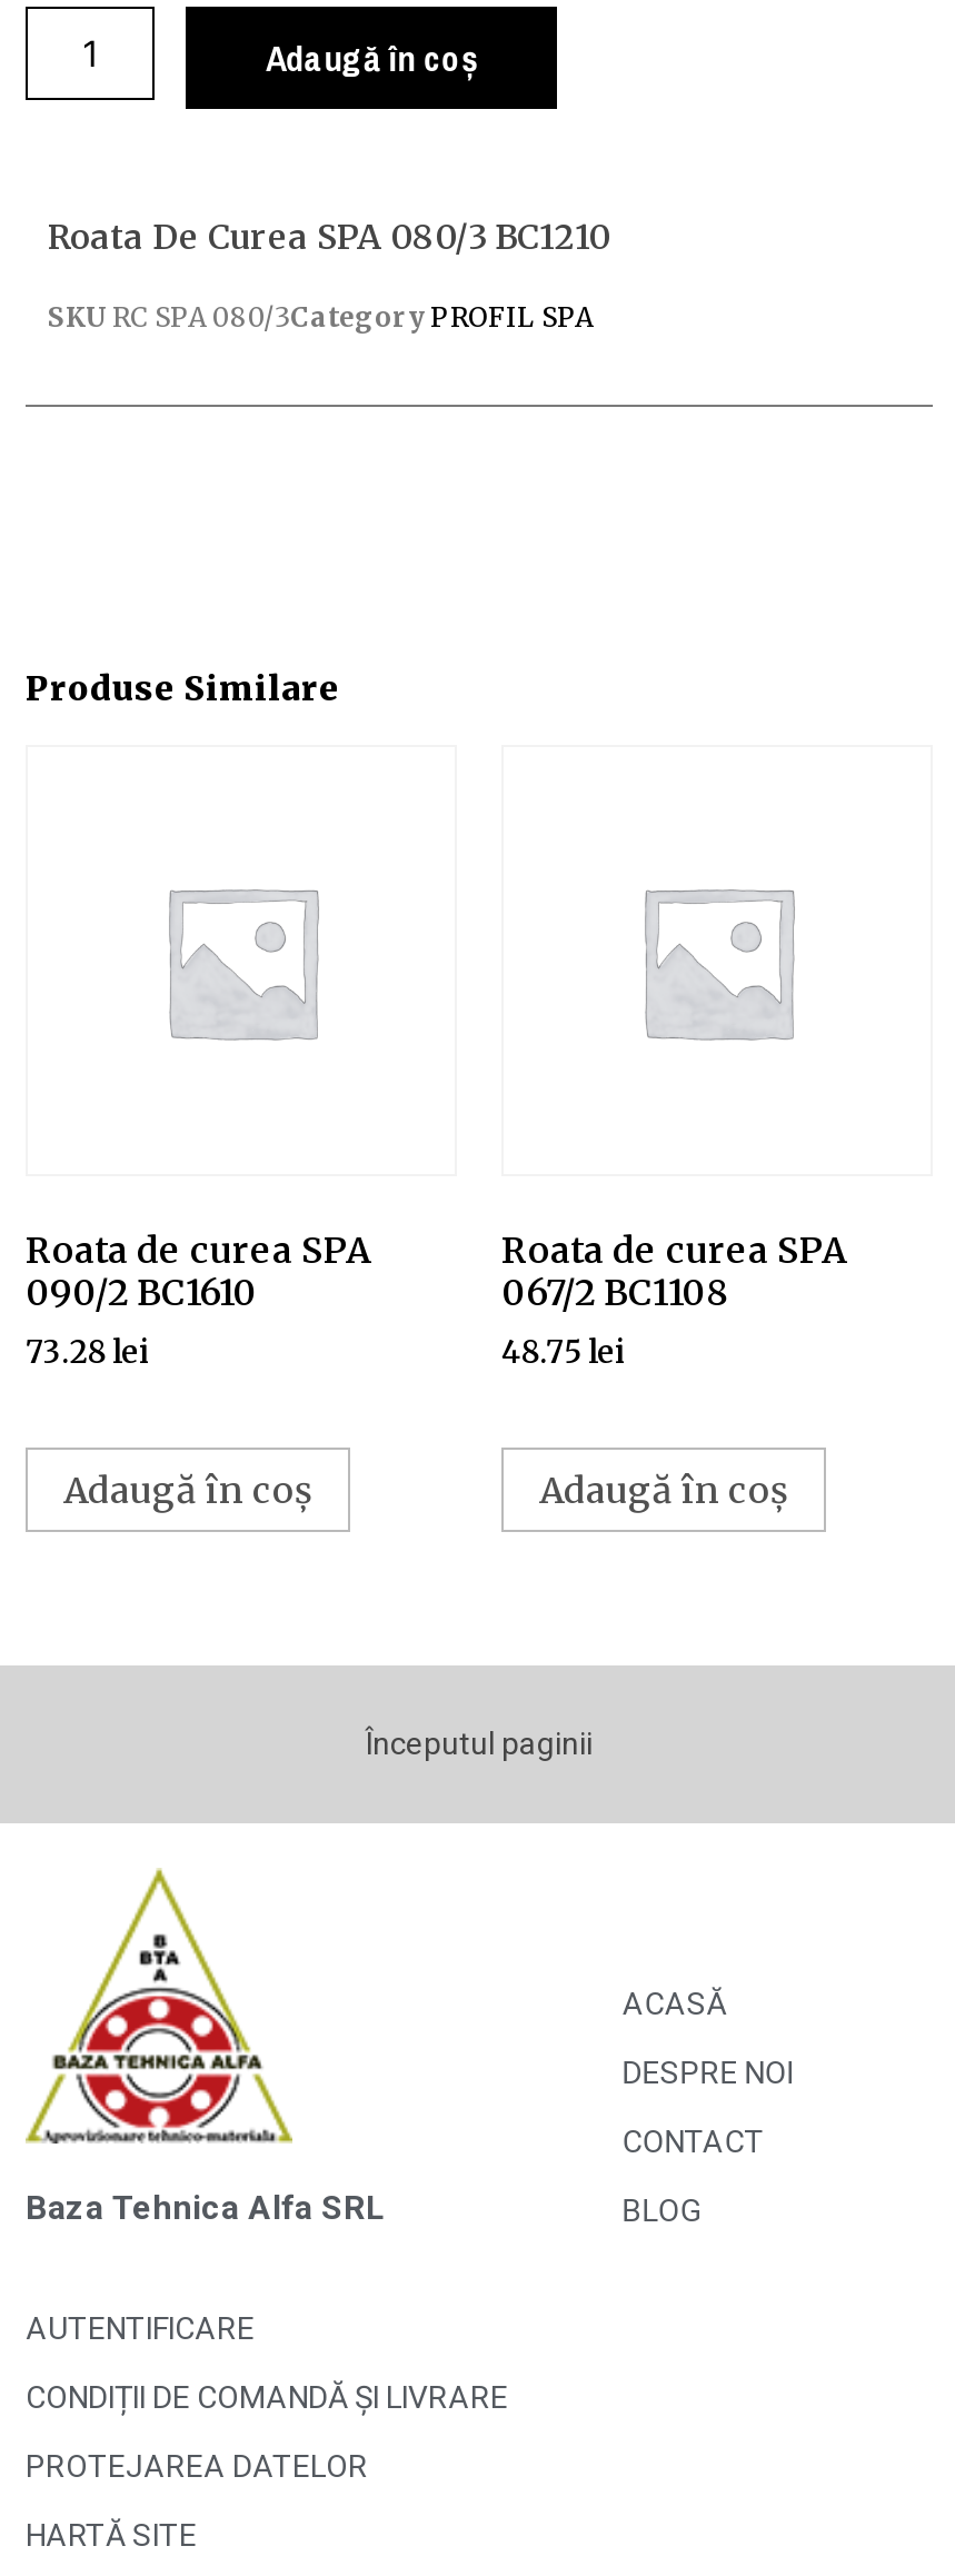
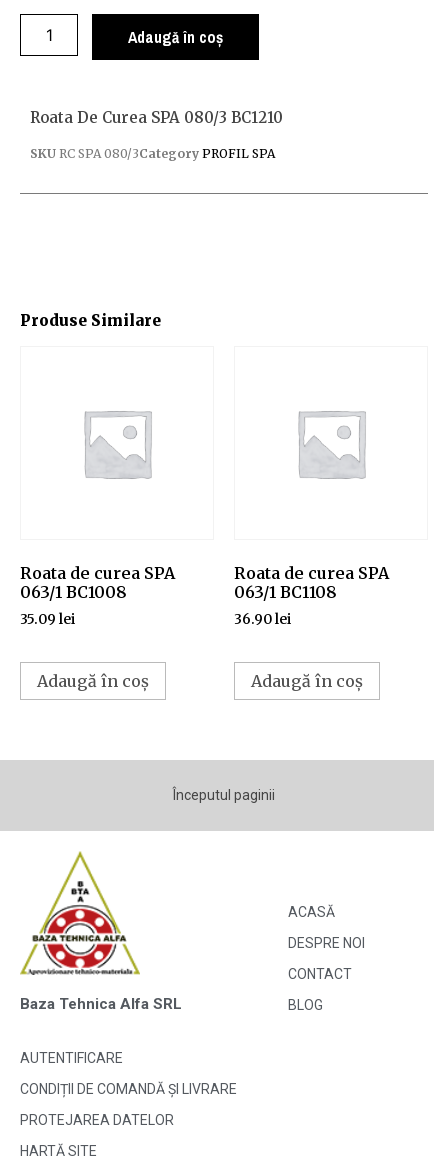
- 090/2 BC1610
- 73.28 lei
+ 063/1 BC1008
+ 35.09 lei

- 067/2 BC1108
+ 063/1 BC1108

- 48.75 lei
+ 36.90 lei
